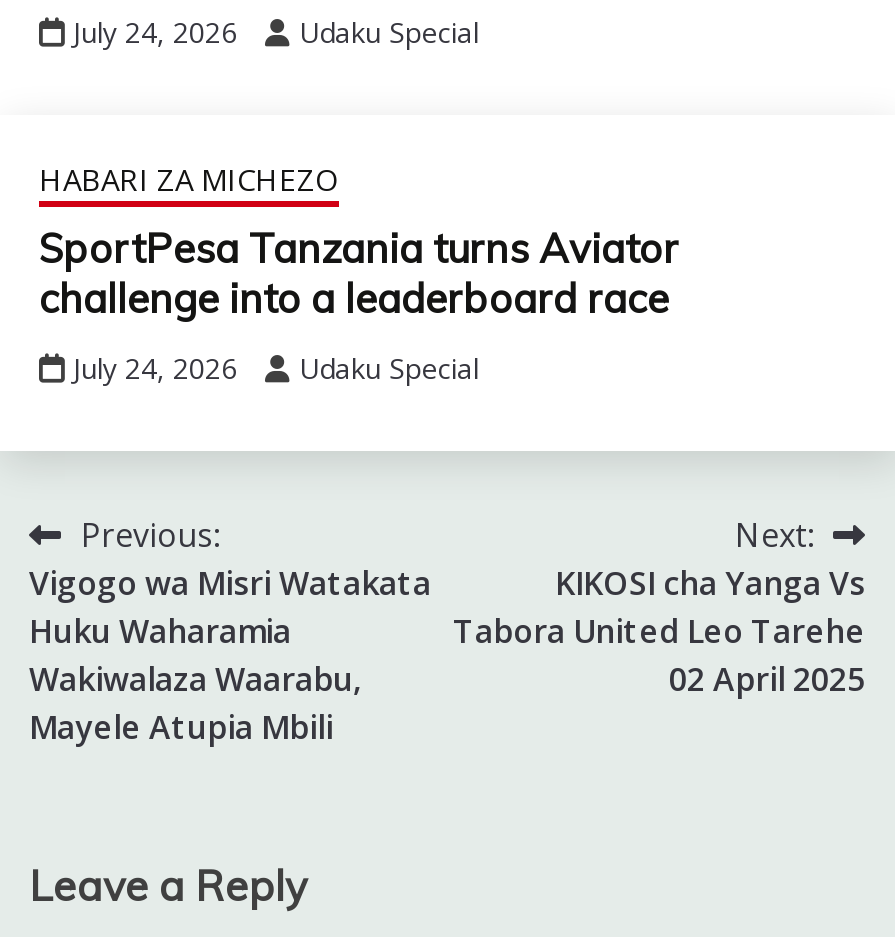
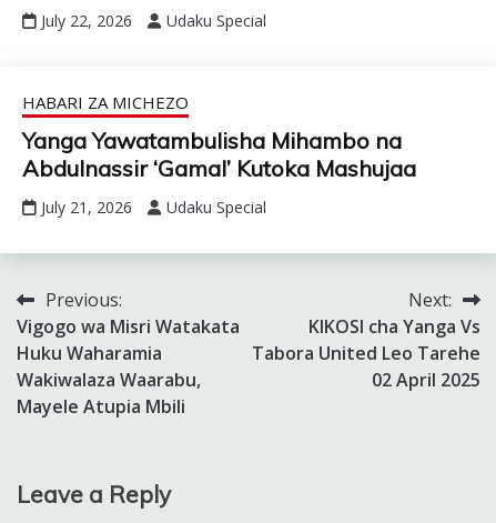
- July 24, 2026 Udaku Special
+ July 22, 2026 Udaku Special

- SportPesa Tanzania turns Aviator
- challenge into a leaderboard race
+ Yanga Yawatambulisha Mihambo na
+ Abdulnassir ‘Gamal’ Kutoka Mashujaa

- July 24, 2026 Udaku Special
+ July 21, 2026 Udaku Special
